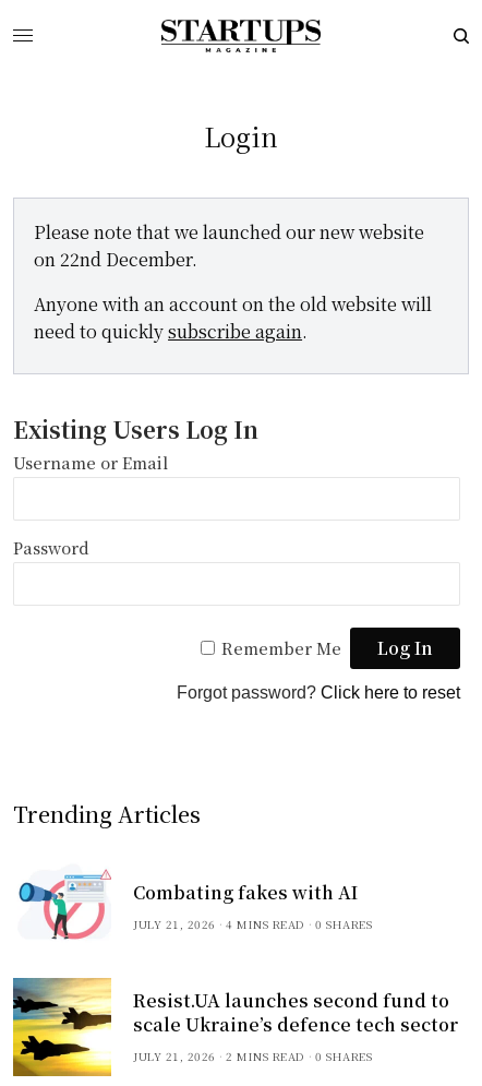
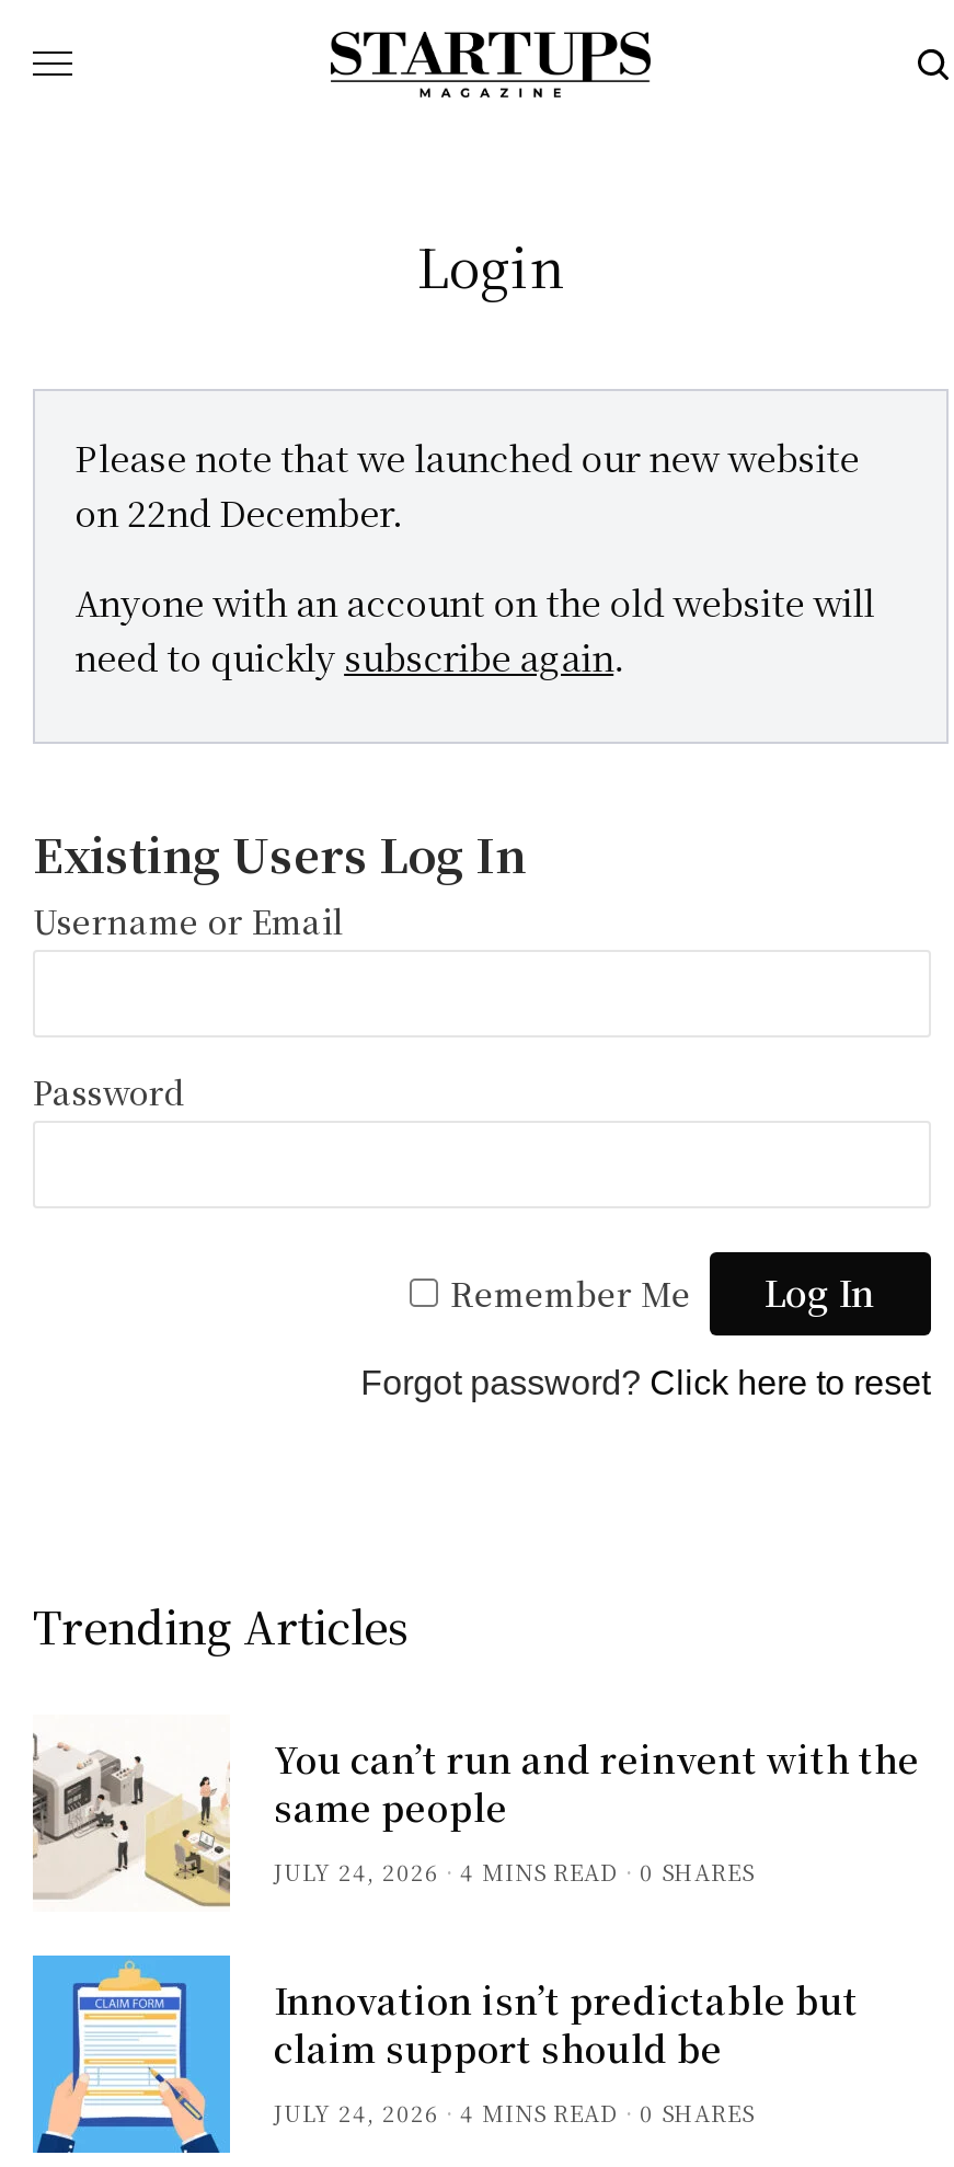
- [image]
- Combating fakes with AI
- JULY 21, 2026
+ [image]
+ You can’t run and reinvent with the
+ same people
+ JULY 24, 2026

- [image]
- Resist.UA launches second fund to
- scale Ukraine’s defence tech sector
- JULY 21, 2026
- 2 MINS READ
+ [image]
+ Innovation isn’t predictable but
+ claim support should be
+ JULY 24, 2026
+ 4 MINS READ
